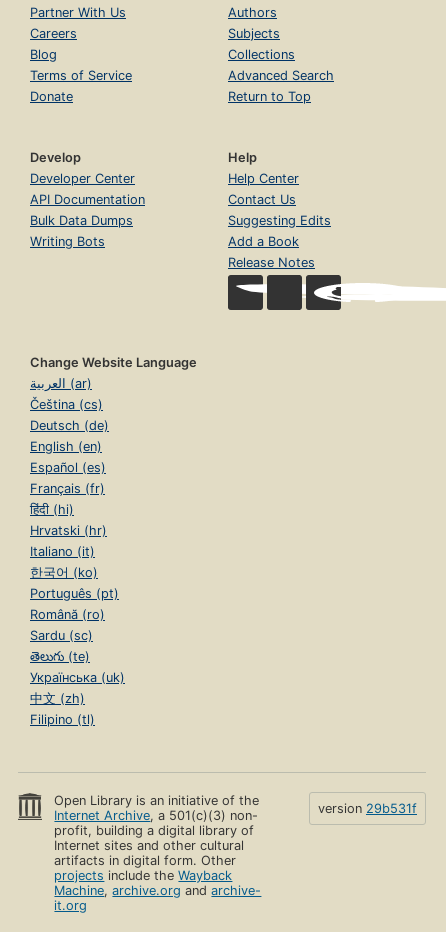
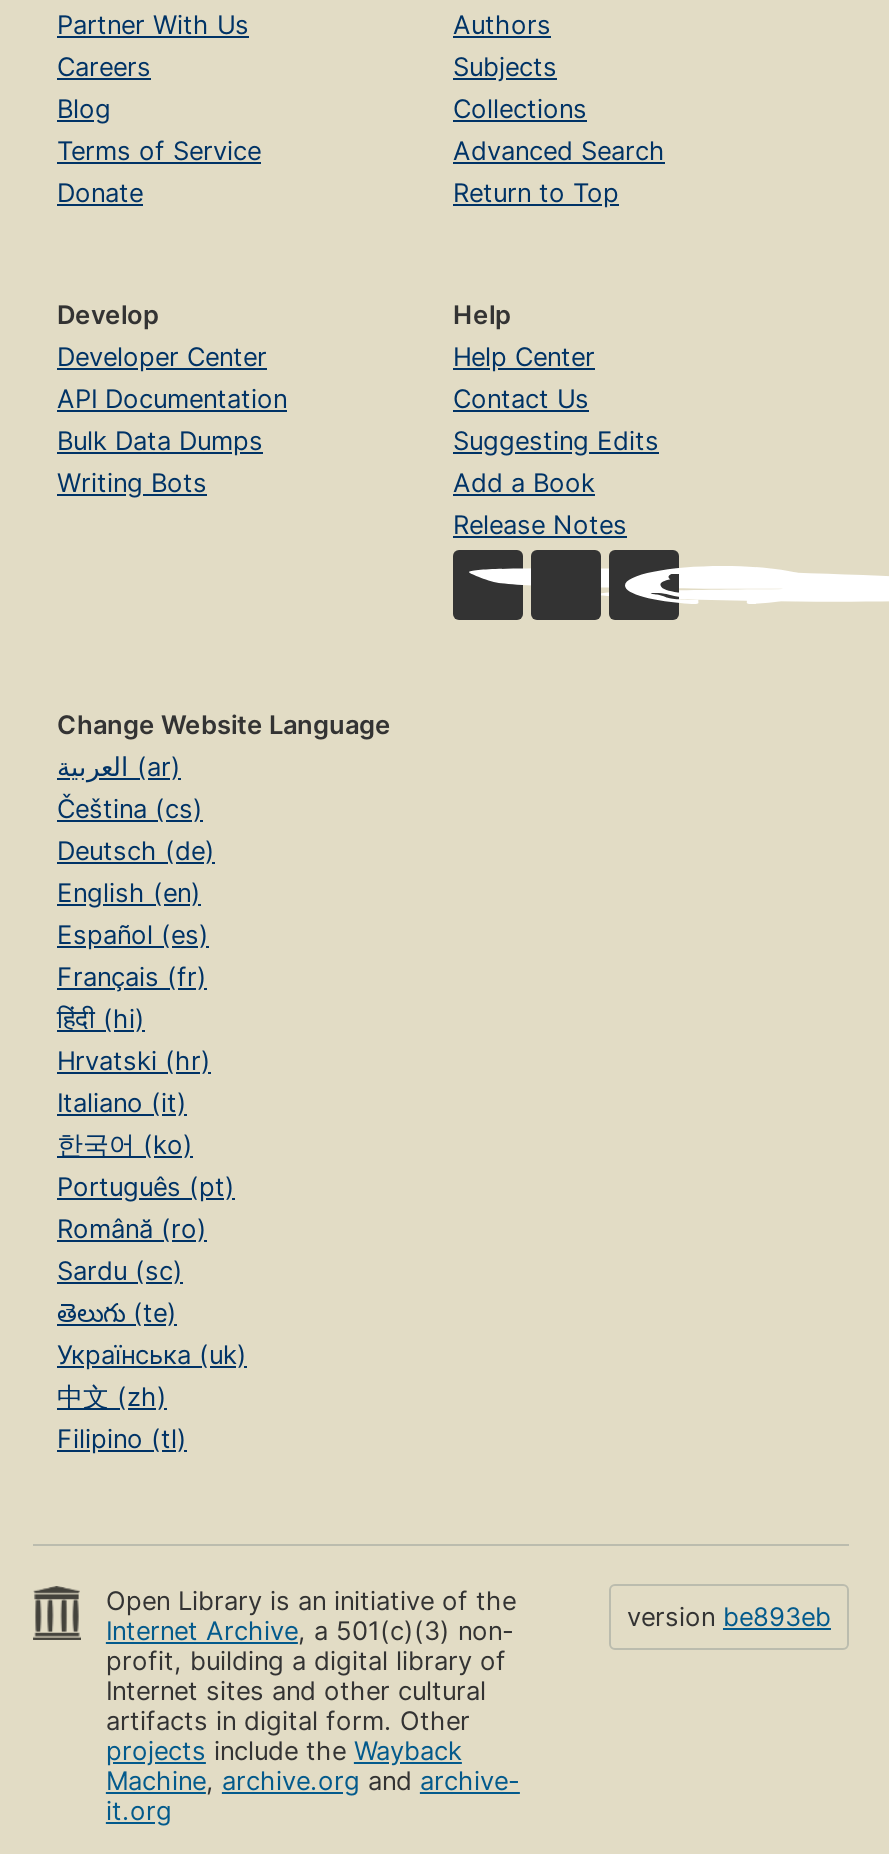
- version 29b531f
+ version be893eb
